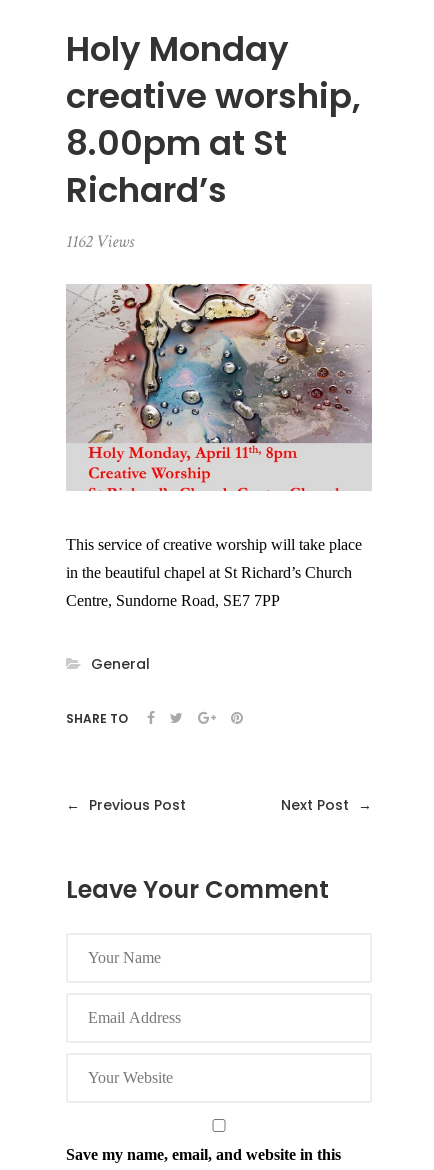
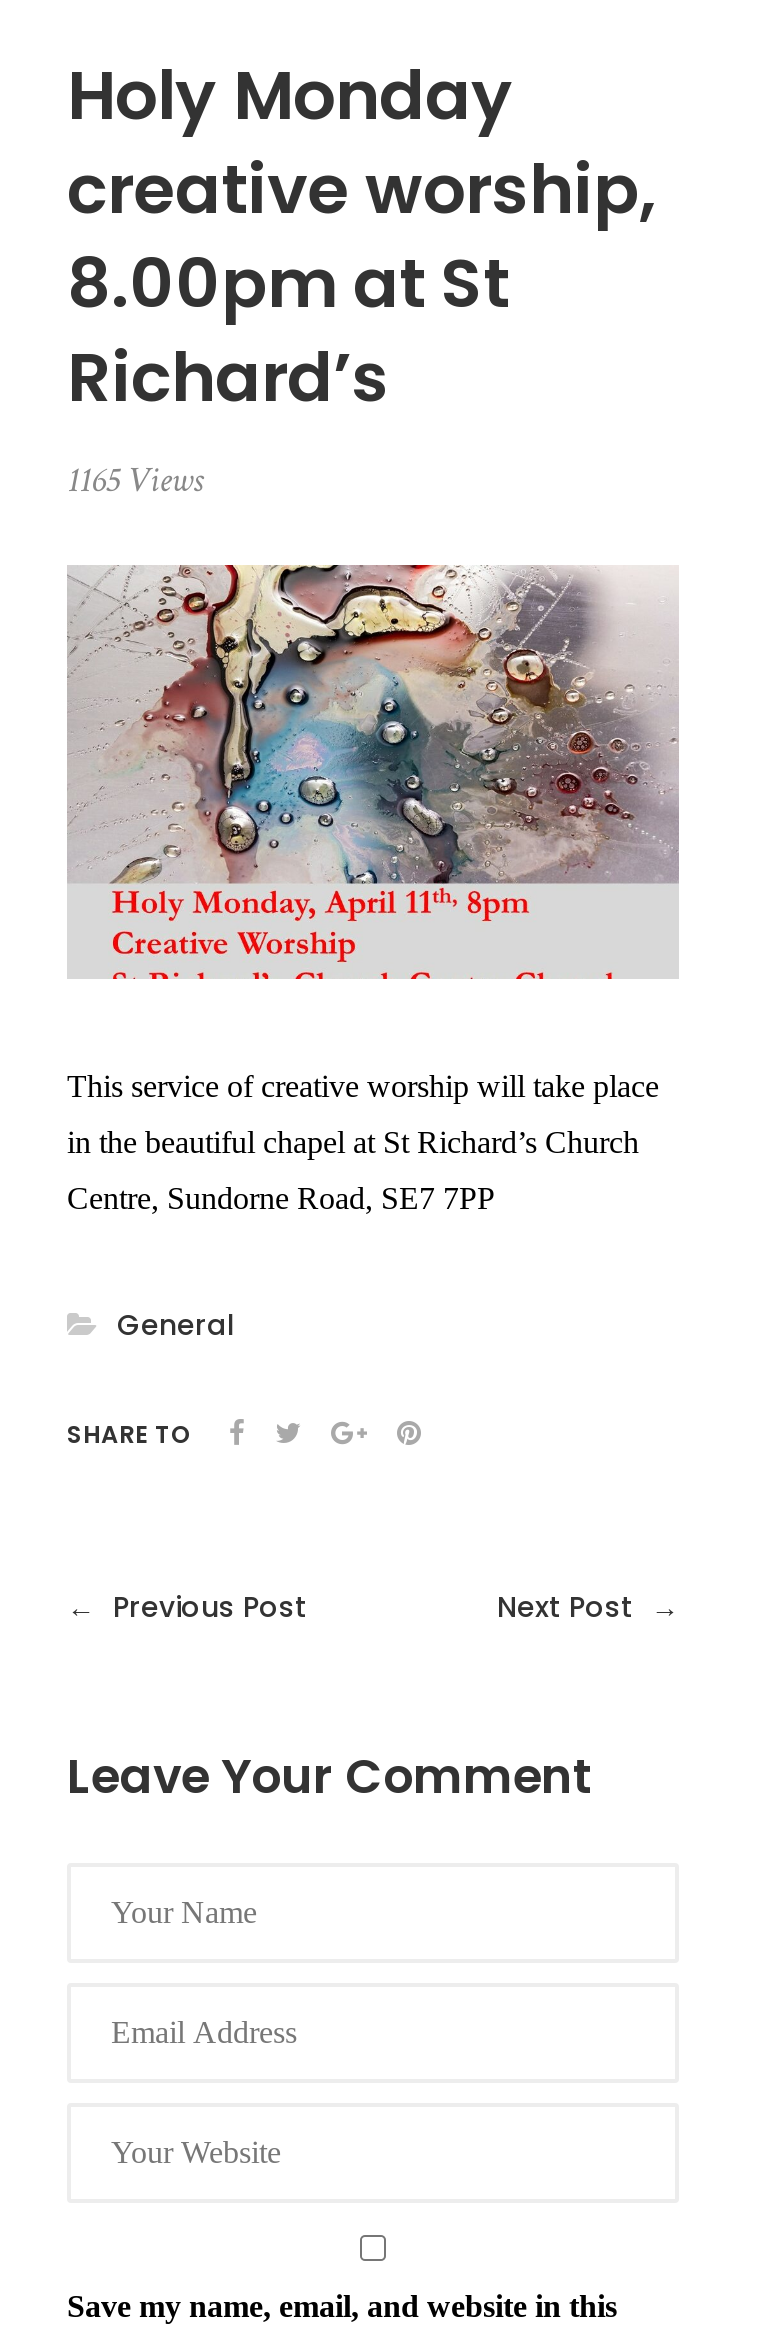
- 1162 Views
+ 1165 Views
